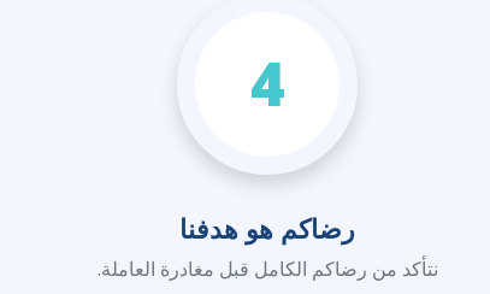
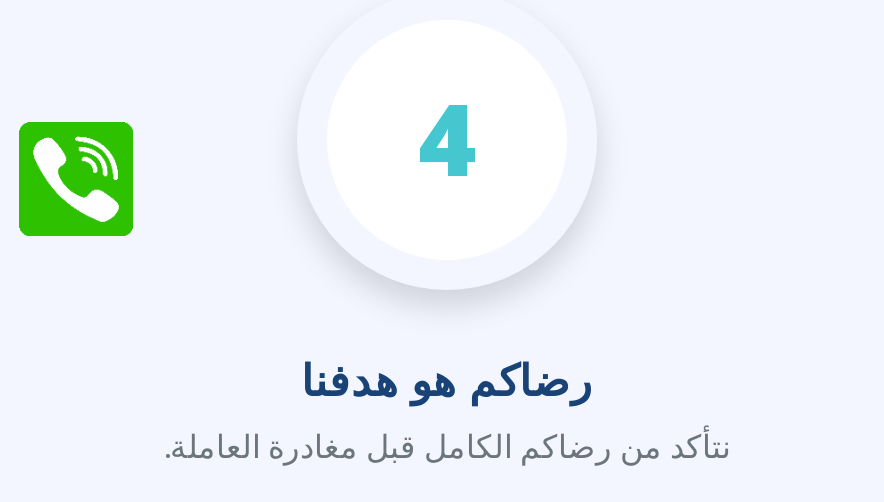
+ [image]
